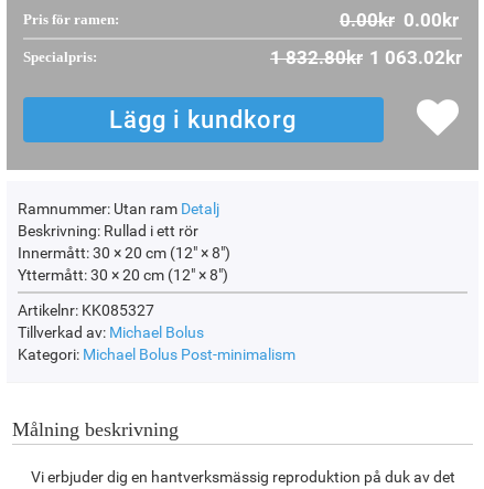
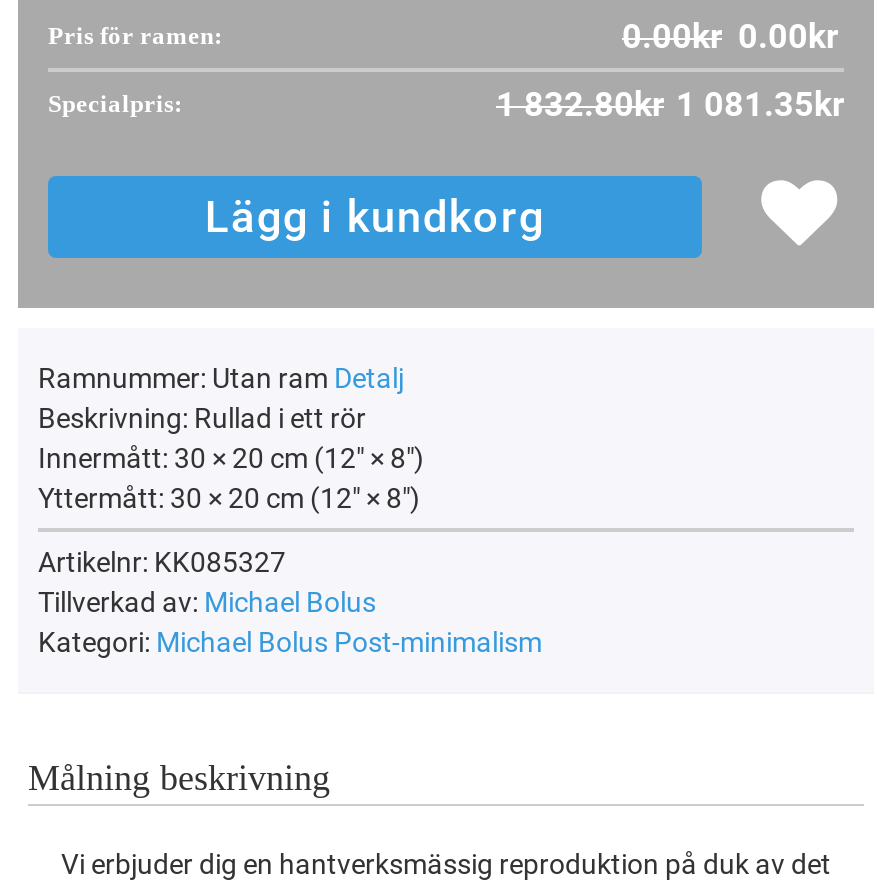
- 1 832.80kr 1 063.02kr
+ 1 832.80kr 1 081.35kr
